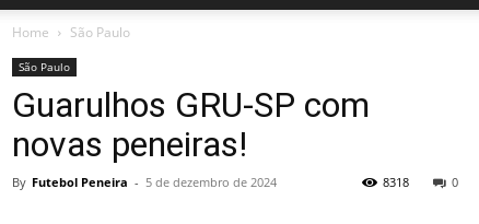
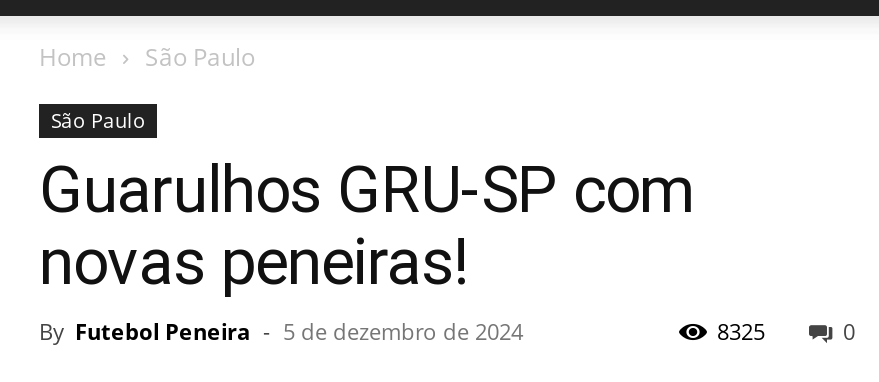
- 8318
+ 8325
